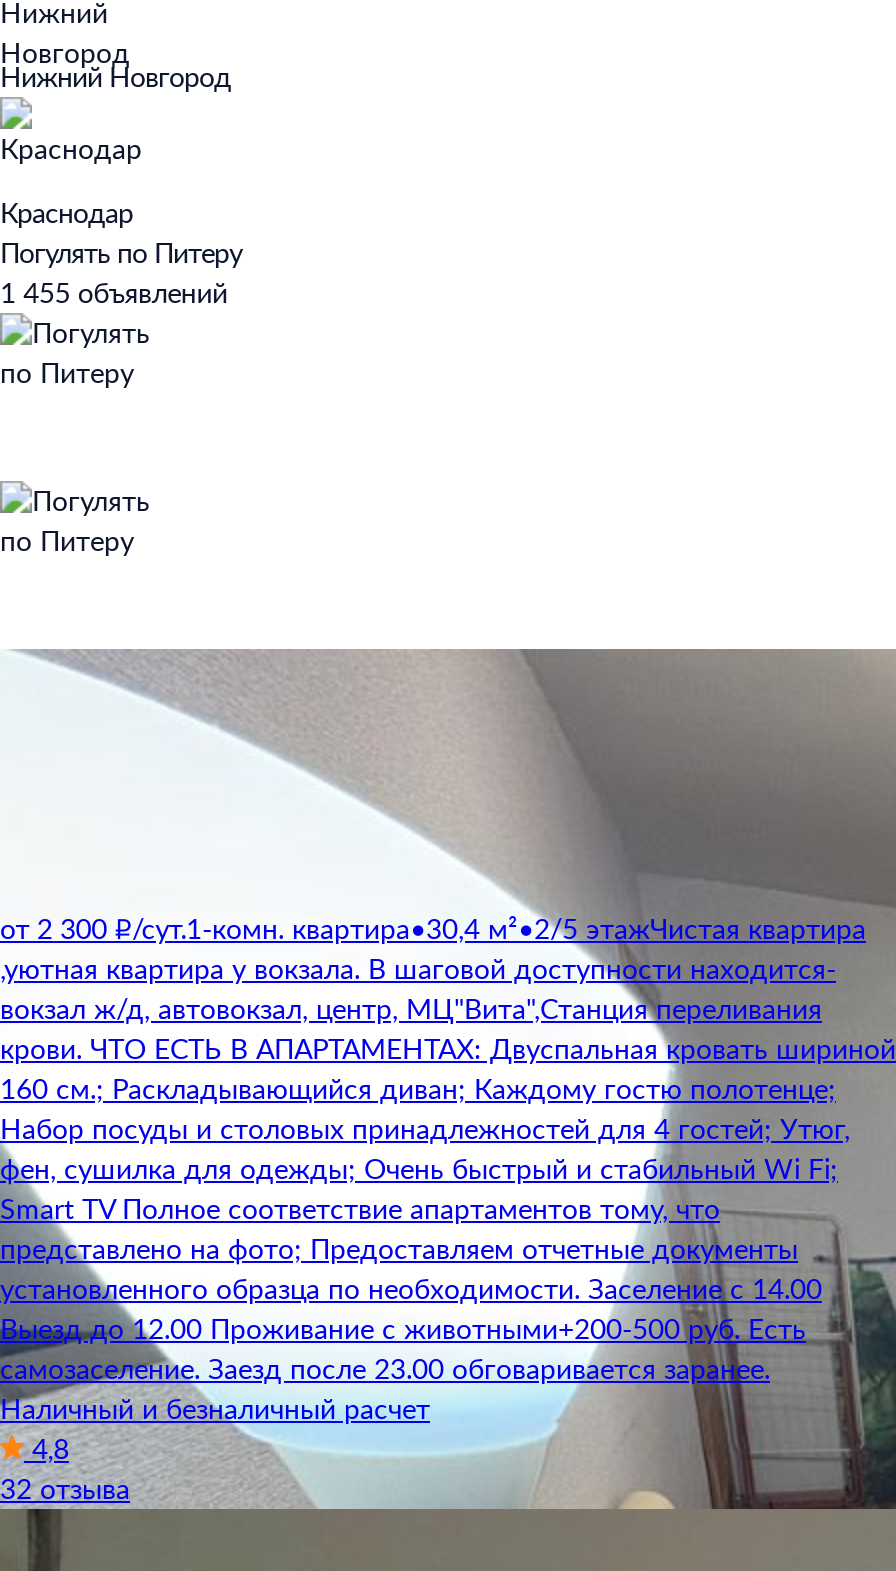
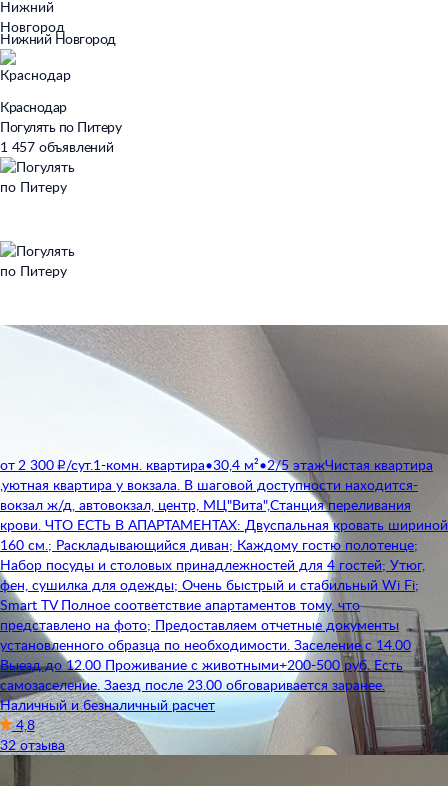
- 1 455 объявлений
+ 1 457 объявлений
